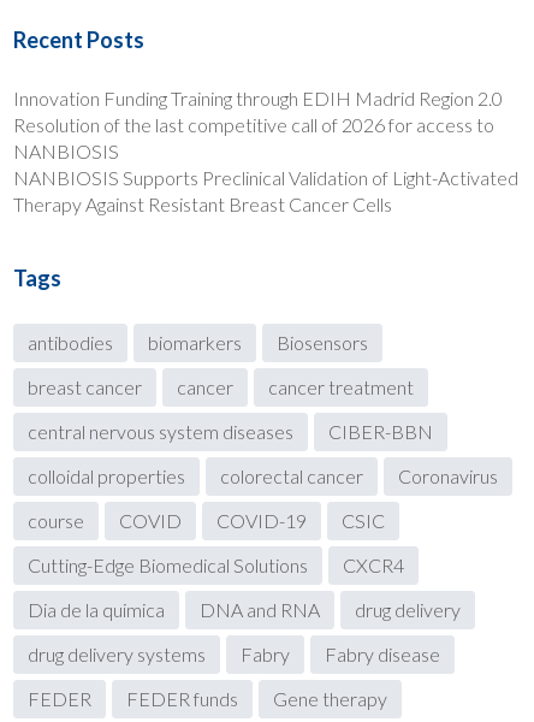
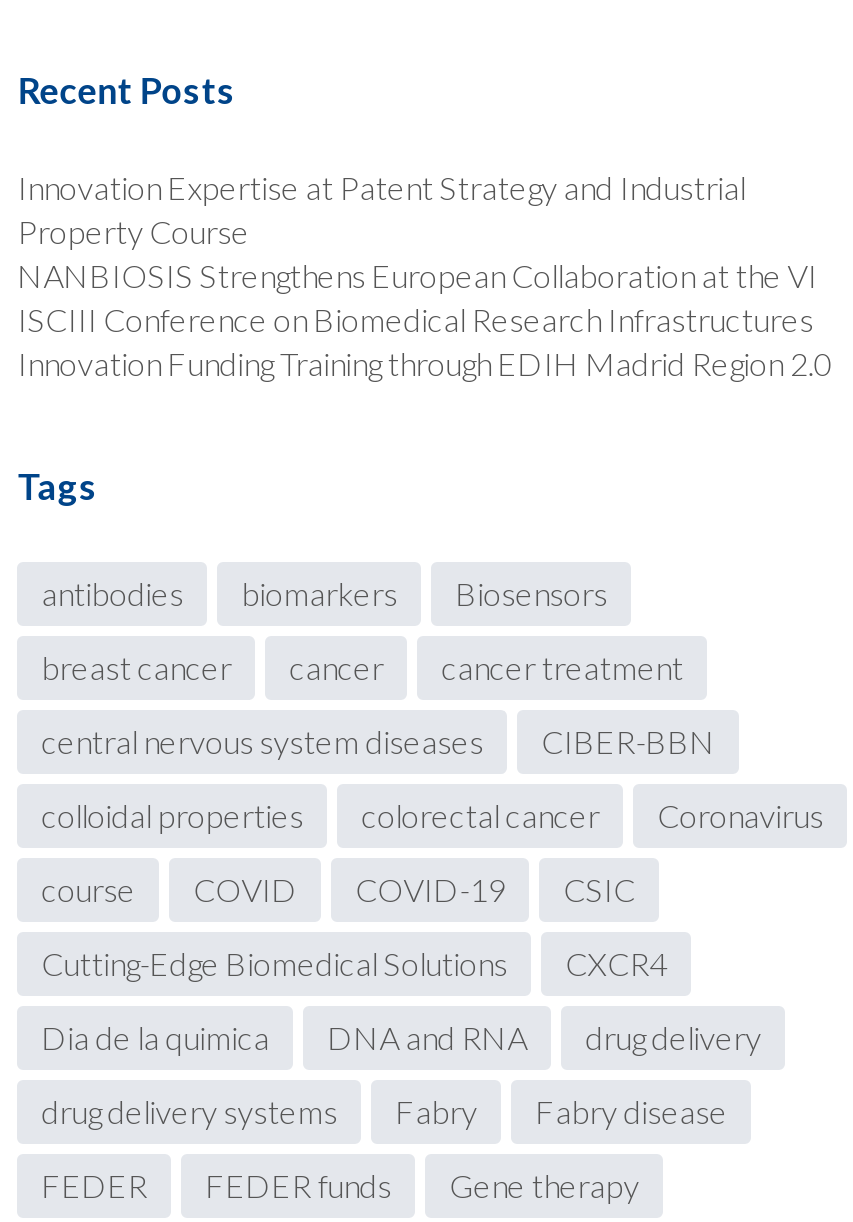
+ Innovation Expertise at Patent Strategy and Industrial
+ Property Course
+ NANBIOSIS Strengthens European Collaboration at the VI
+ ISCIII Conference on Biomedical Research Infrastructures

moved down: Innovation Funding Training through EDIH Madrid Region 2.0

- Resolution of the last competitive call of 2026 for access to
- NANBIOSIS
- NANBIOSIS Supports Preclinical Validation of Light-Activated
- Therapy Against Resistant Breast Cancer Cells
